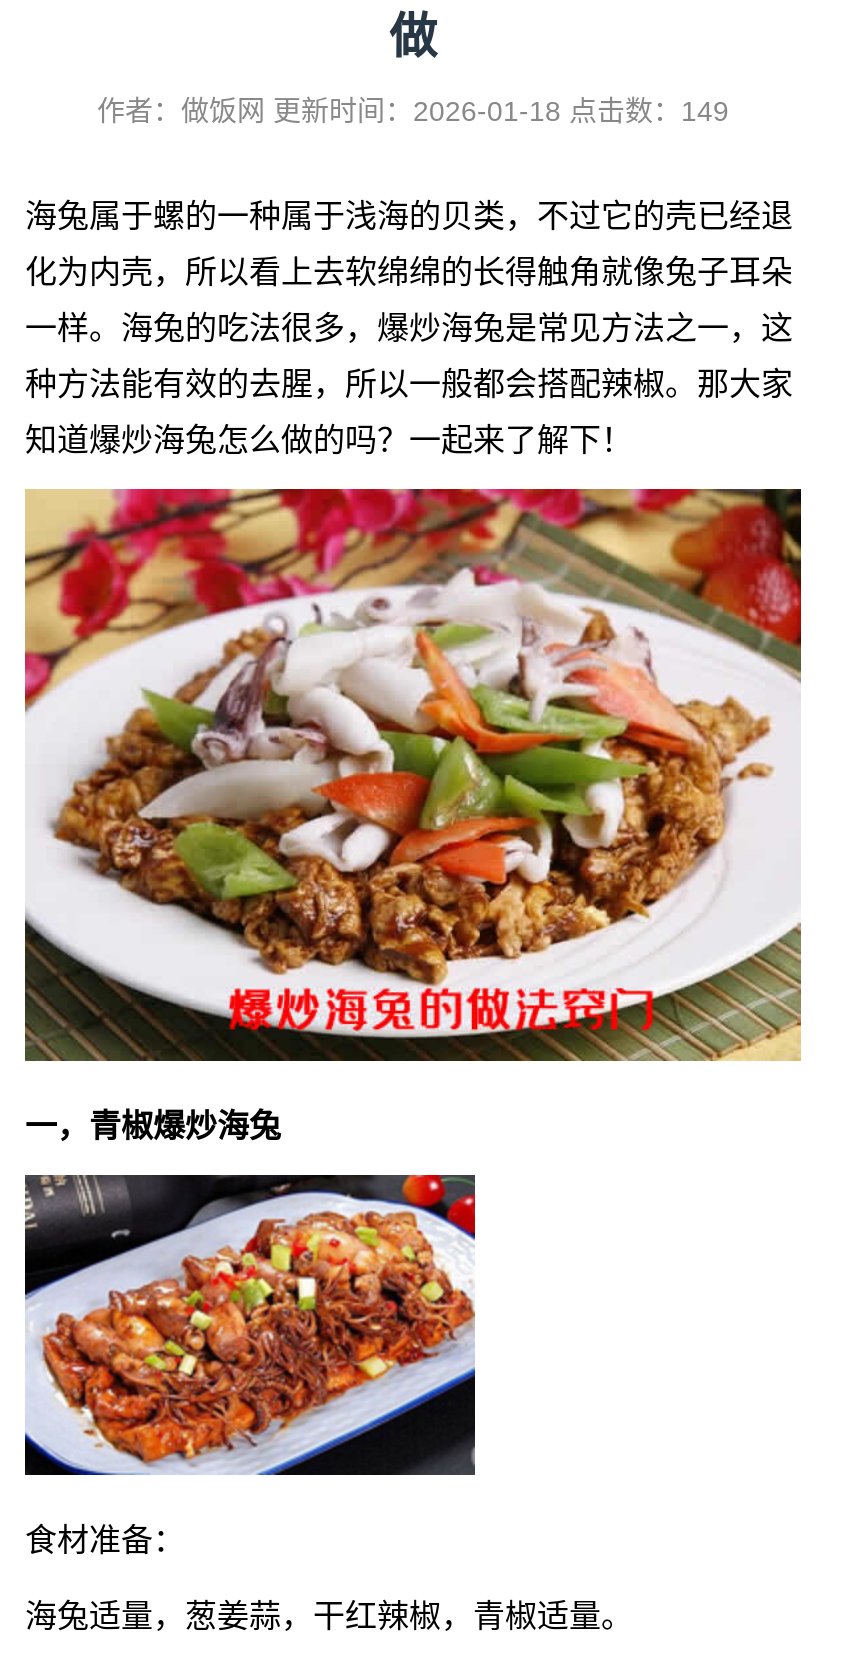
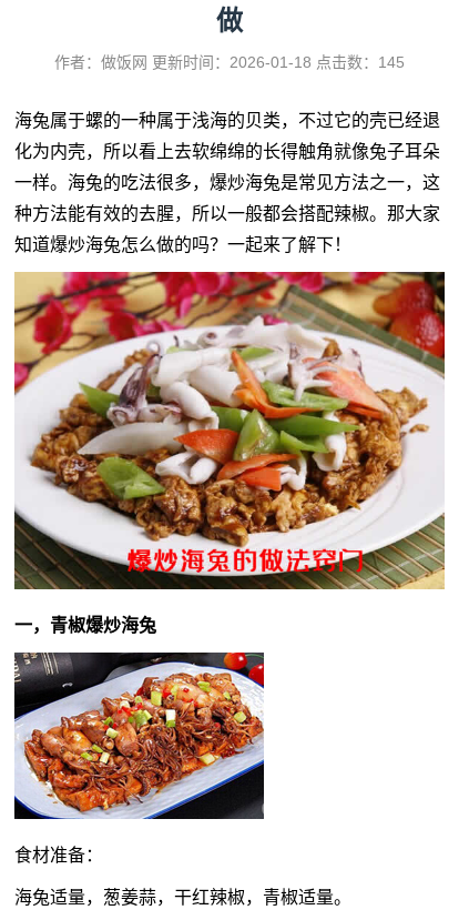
- 作者：做饭网更新时间：2026-01-18 点击数：149
+ 作者：做饭网更新时间：2026-01-18 点击数：145
